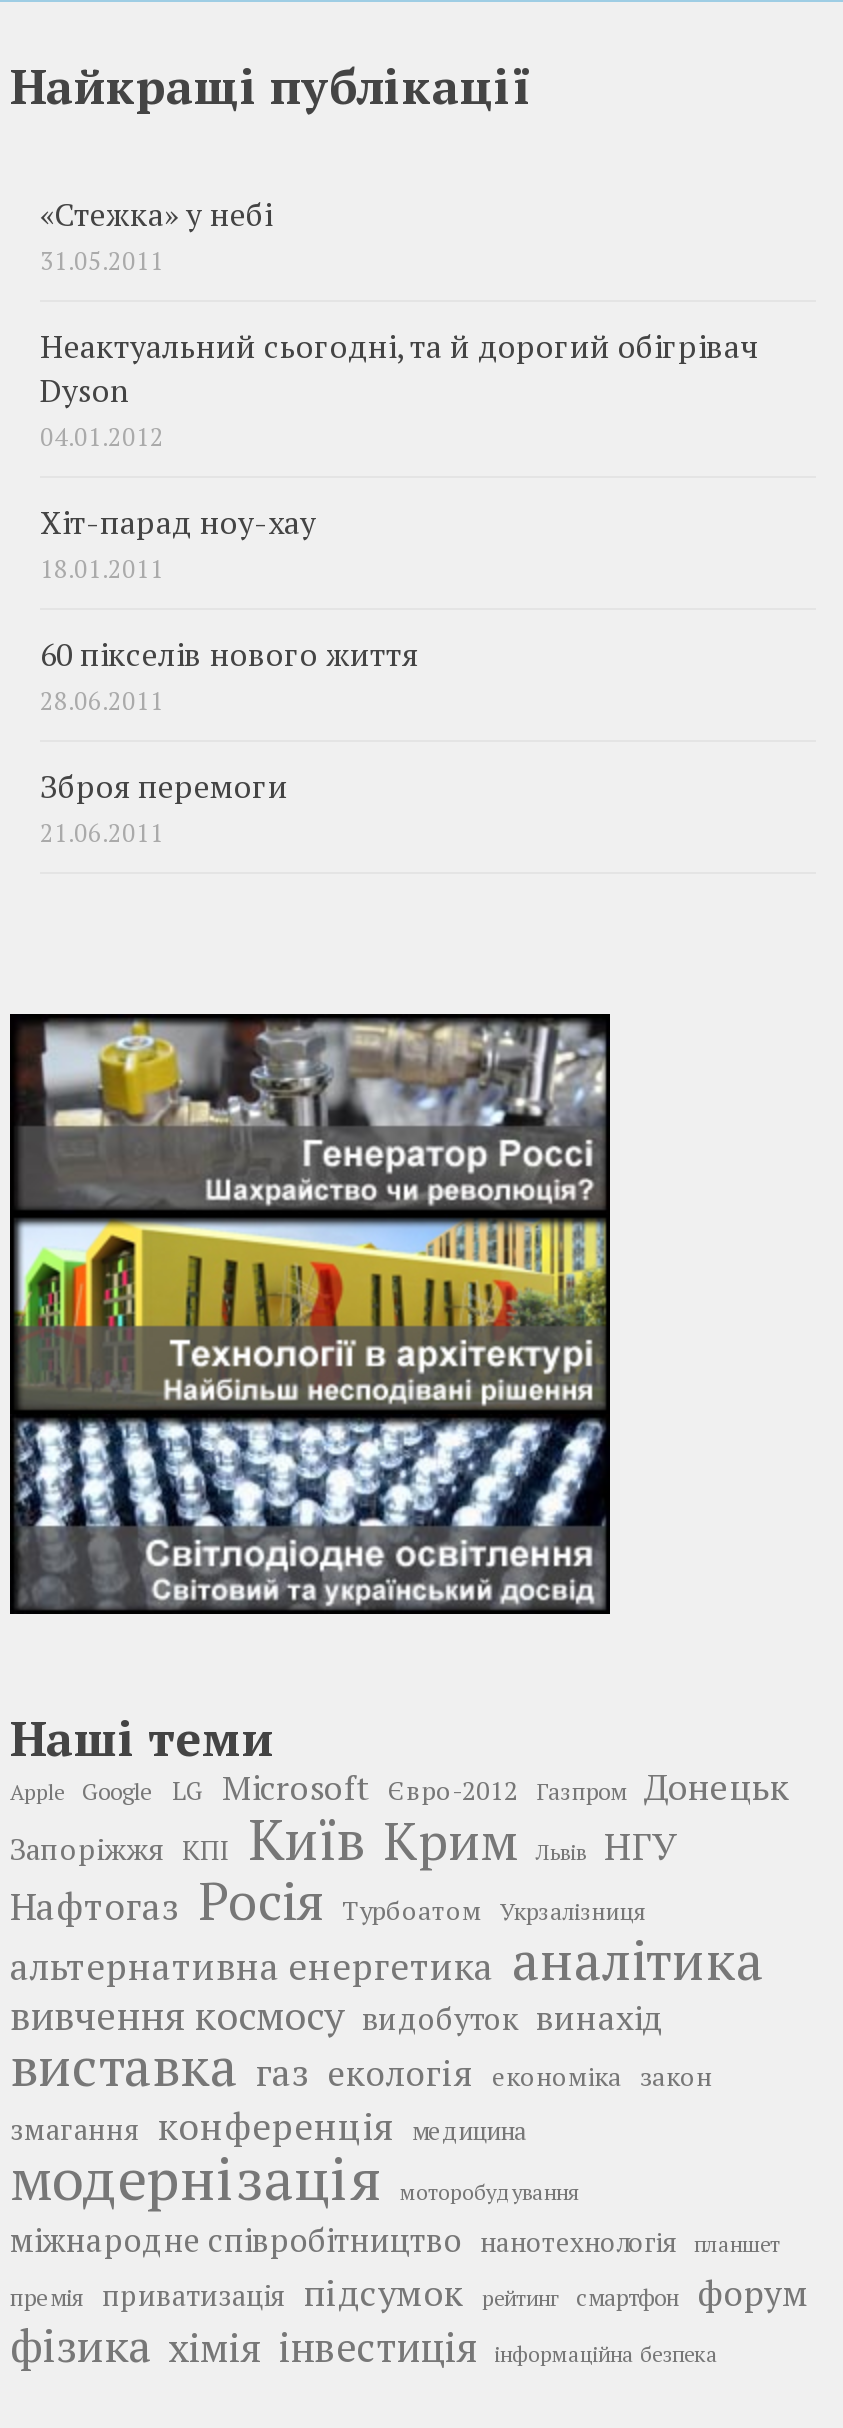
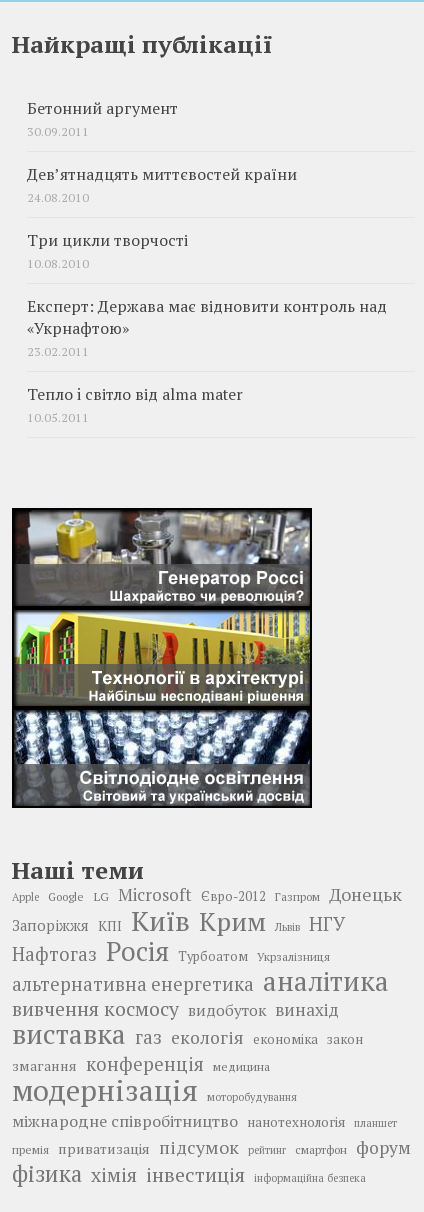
- «Стежка» у небі
- 31.05.2011
+ Бетонний аргумент
+ 30.09.2011

- Неактуальний сьогодні, та й дорогий обігрівач
- Dyson
- 04.01.2012
+ Дев’ятнадцять миттєвостей країни
+ 24.08.2010

- Хіт-парад ноу-хау
- 18.01.2011
+ Три цикли творчості
+ 10.08.2010

- 60 пікселів нового життя
- 28.06.2011
+ Експерт: Держава має відновити контроль над
+ «Укрнафтою»
+ 23.02.2011

- Зброя перемоги
- 21.06.2011
+ Тепло i світло від alma mater
+ 10.05.2011
